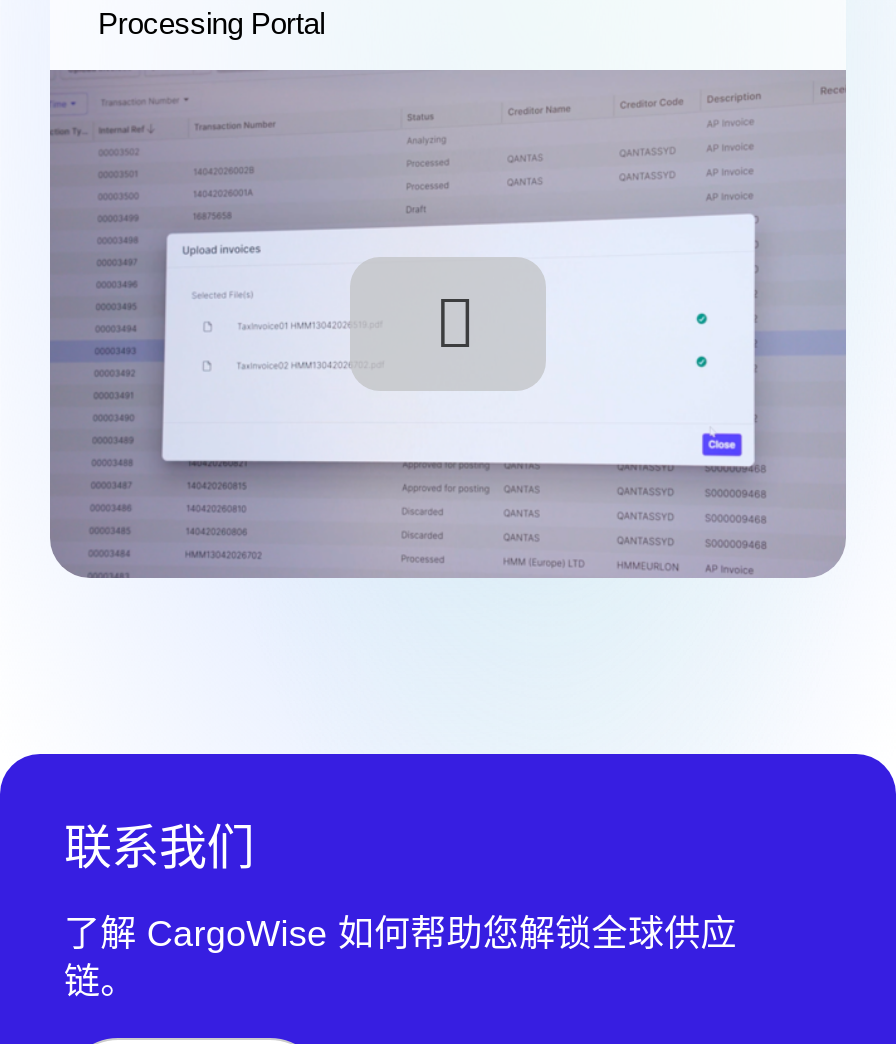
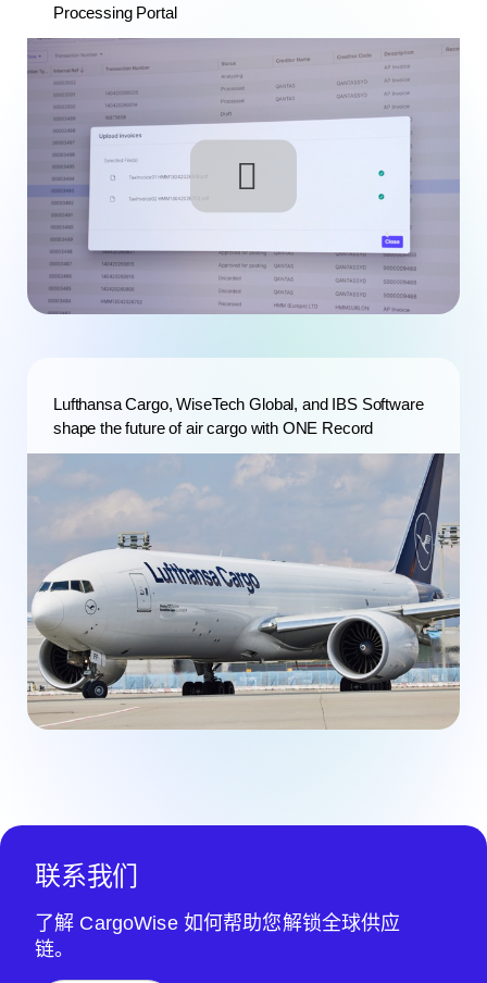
+ [image]

+ Lufthansa Cargo, WiseTech Global, and IBS Software
+ shape the future of air cargo with ONE Record
